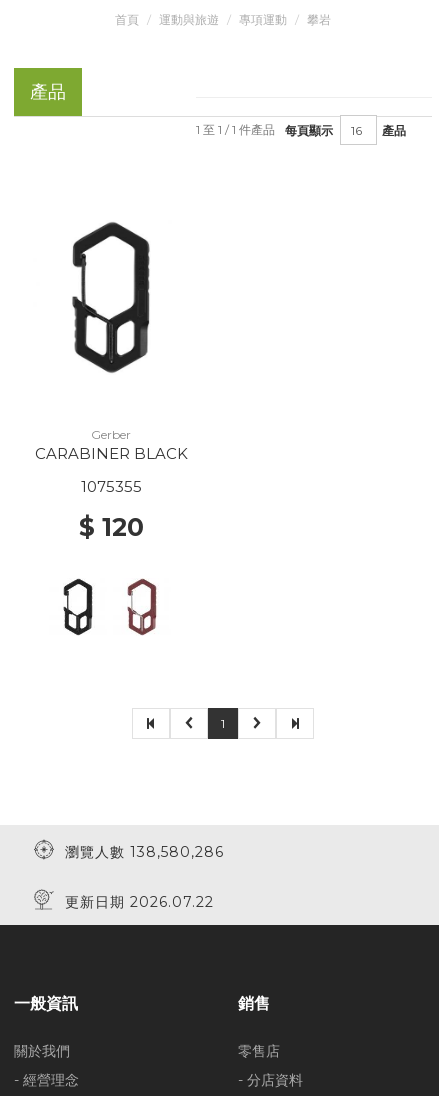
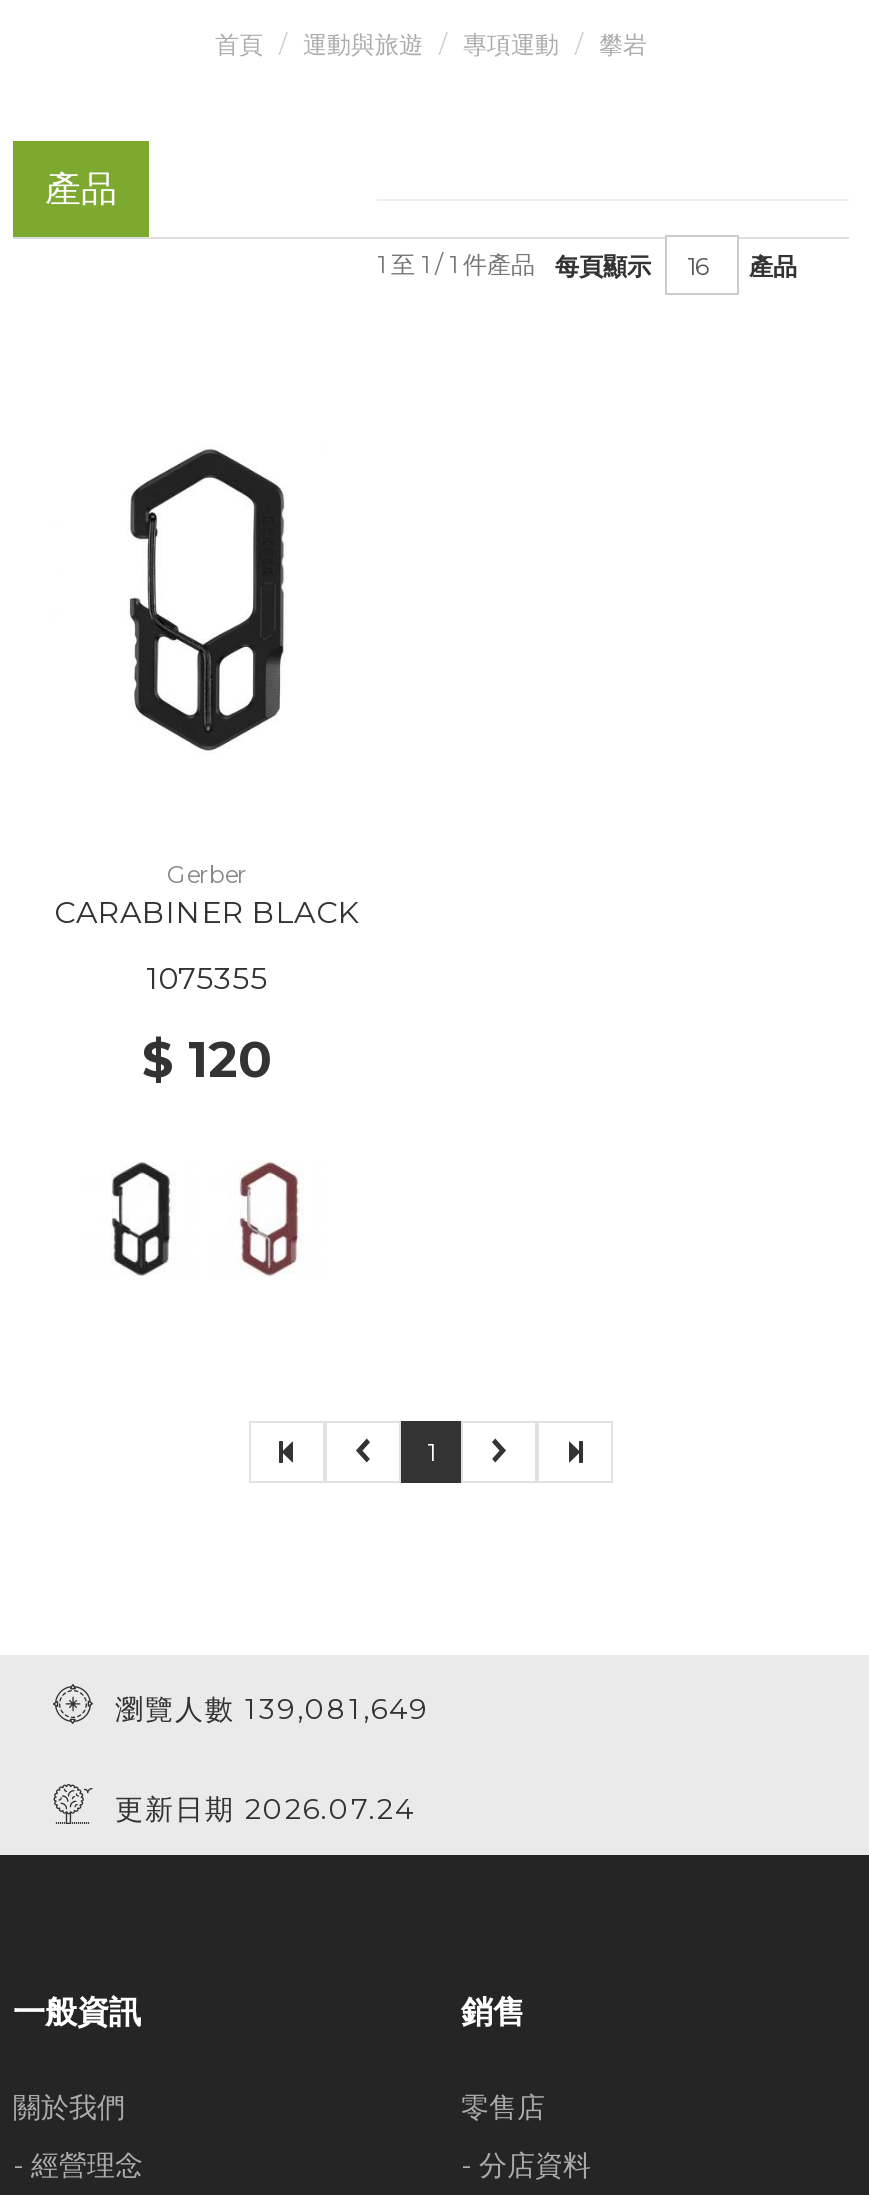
- 瀏覽人數 138,580,286
+ 瀏覽人數 139,081,649

- 更新日期 2026.07.22
+ 更新日期 2026.07.24
